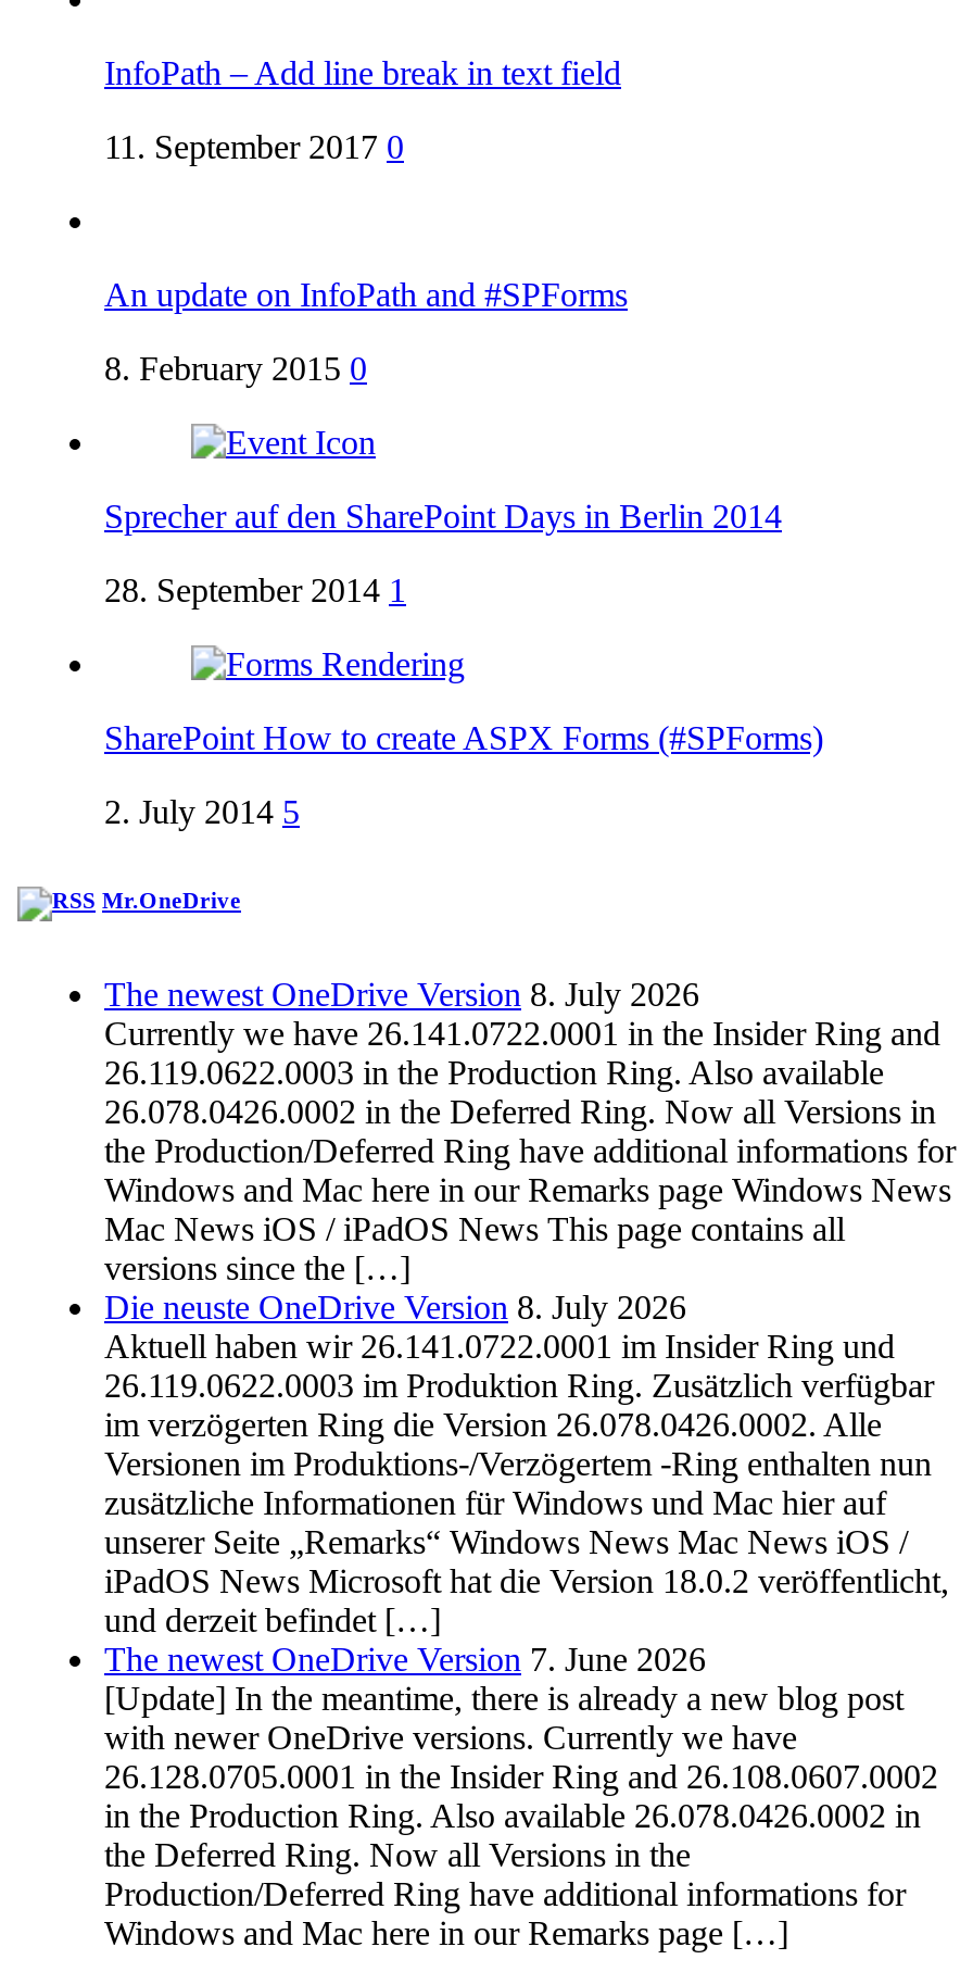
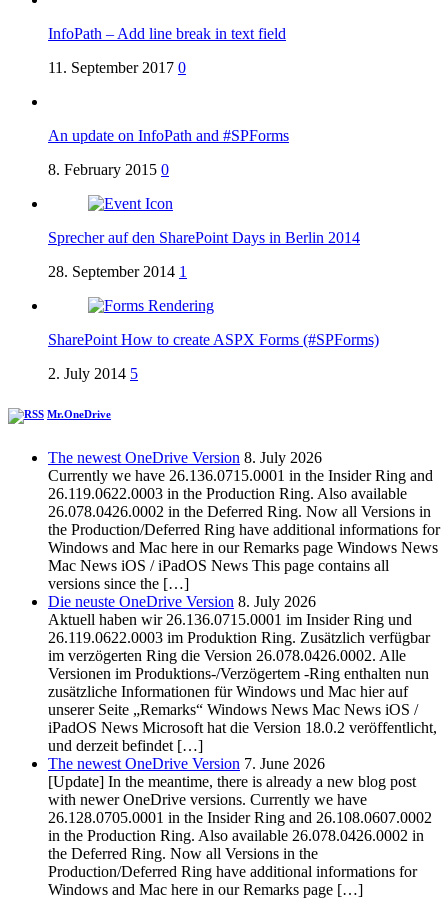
- Currently we have 26.141.0722.0001 in the Insider Ring and
+ Currently we have 26.136.0715.0001 in the Insider Ring and

- Aktuell haben wir 26.141.0722.0001 im Insider Ring und
+ Aktuell haben wir 26.136.0715.0001 im Insider Ring und
